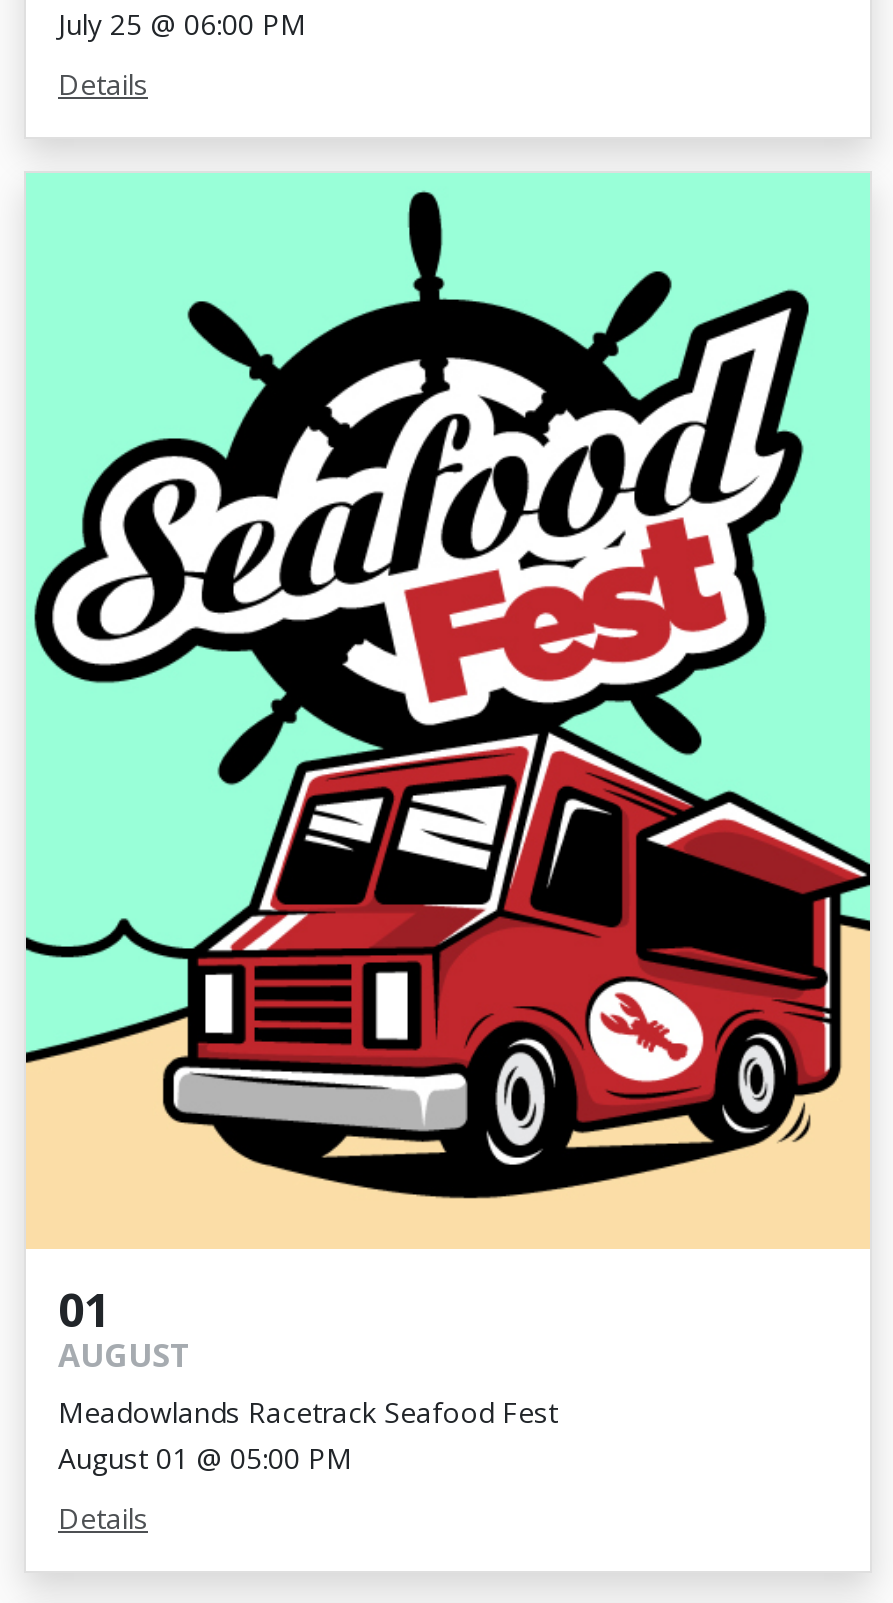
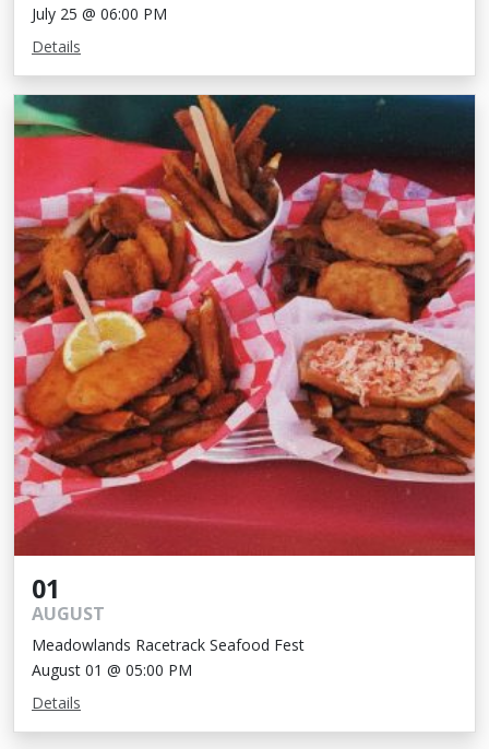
- [image]
+ [image]
